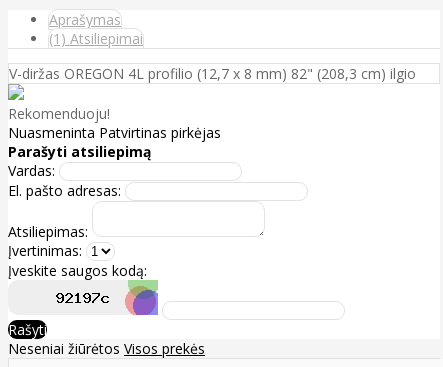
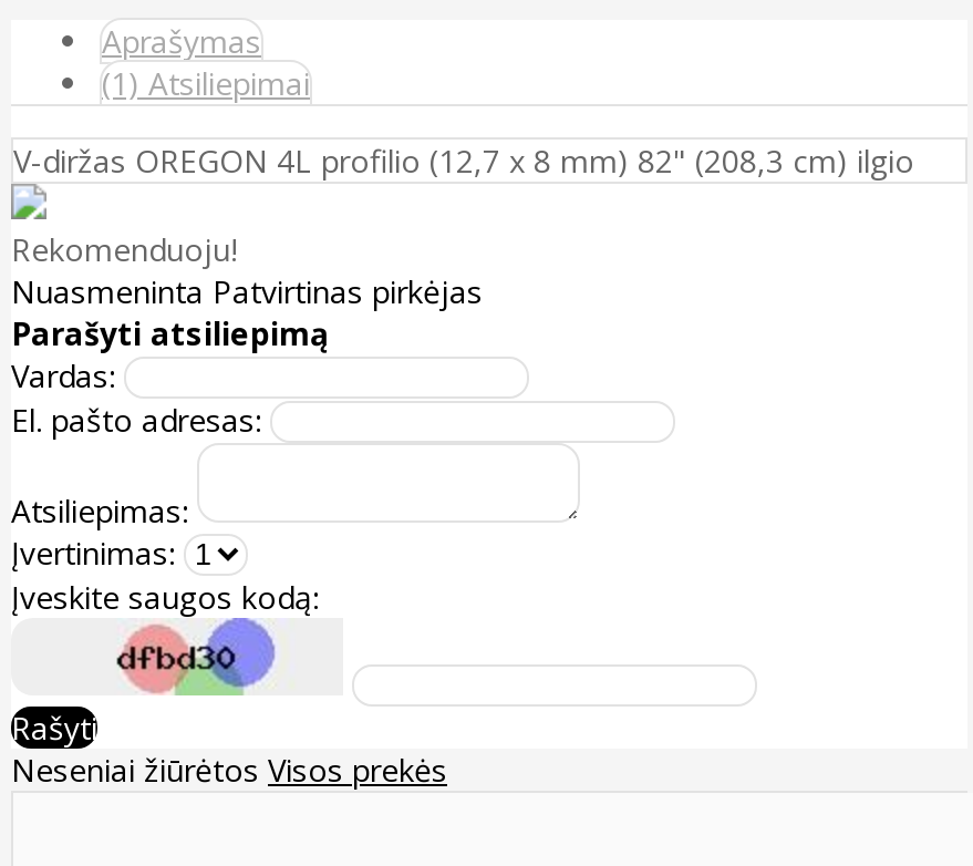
- [image]
+ [image]
